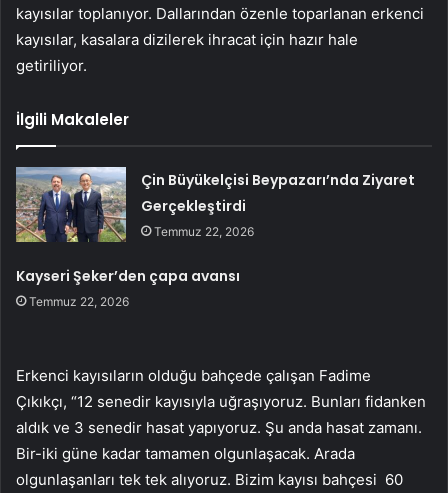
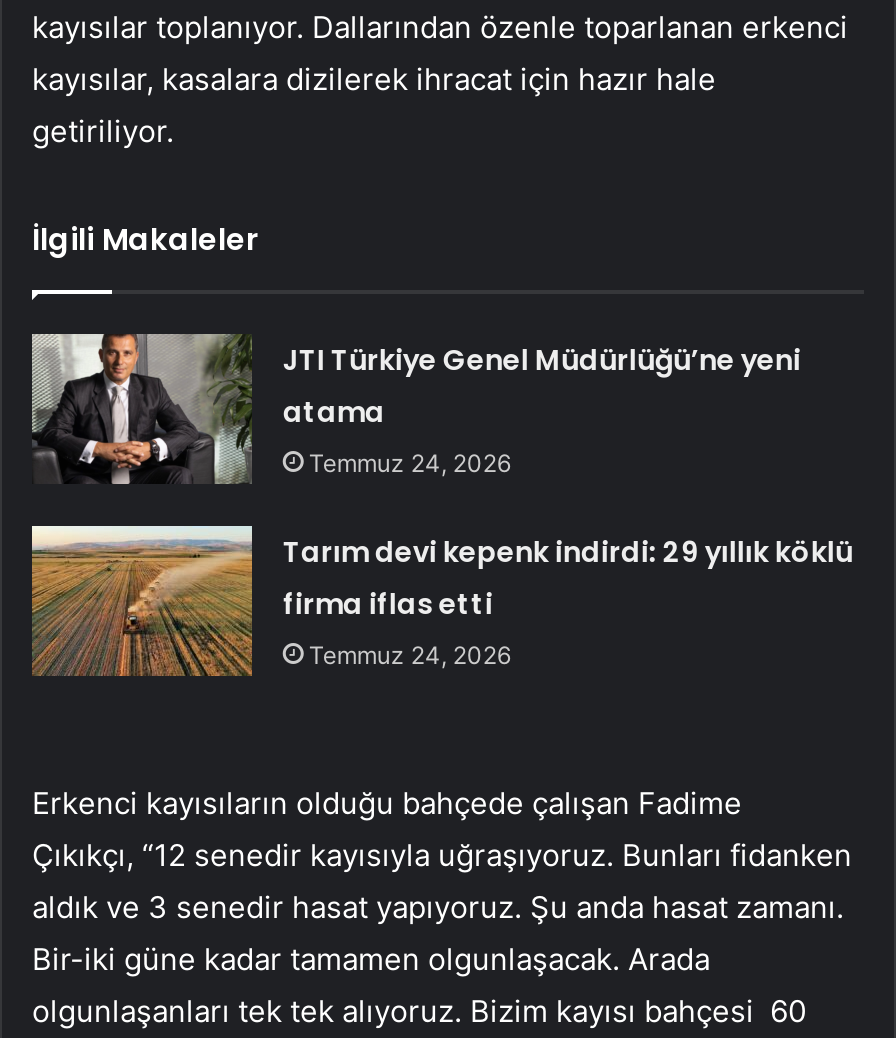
- [image]
- Çin Büyükelçisi Beypazarı’nda Ziyaret
- Gerçekleştirdi
- Temmuz 22, 2026
+ [image]
+ JTI Türkiye Genel Müdürlüğü’ne yeni
+ atama
+ Temmuz 24, 2026

- Kayseri Şeker’den çapa avansı
- Temmuz 22, 2026
+ Tarım devi kepenk indirdi: 29 yıllık köklü
+ firma iflas etti
+ Temmuz 24, 2026
